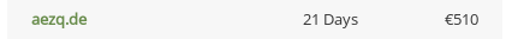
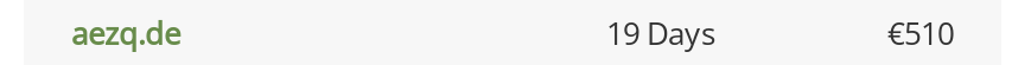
- 21 Days
+ 19 Days
